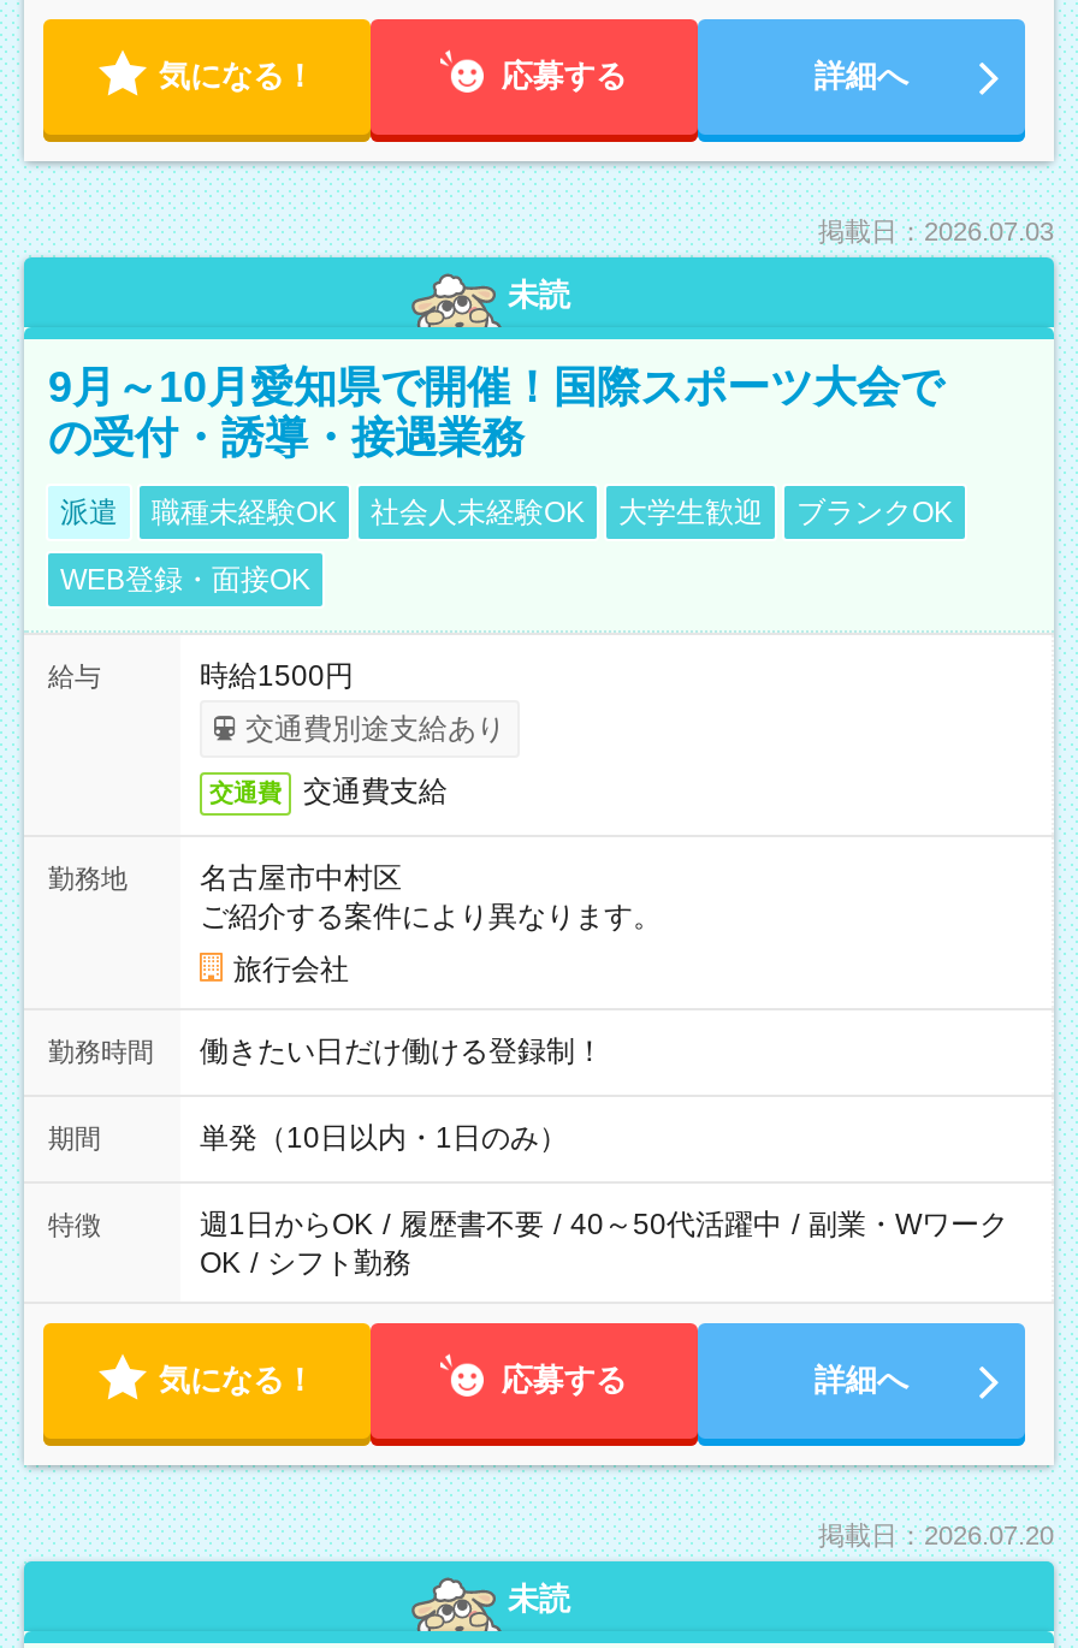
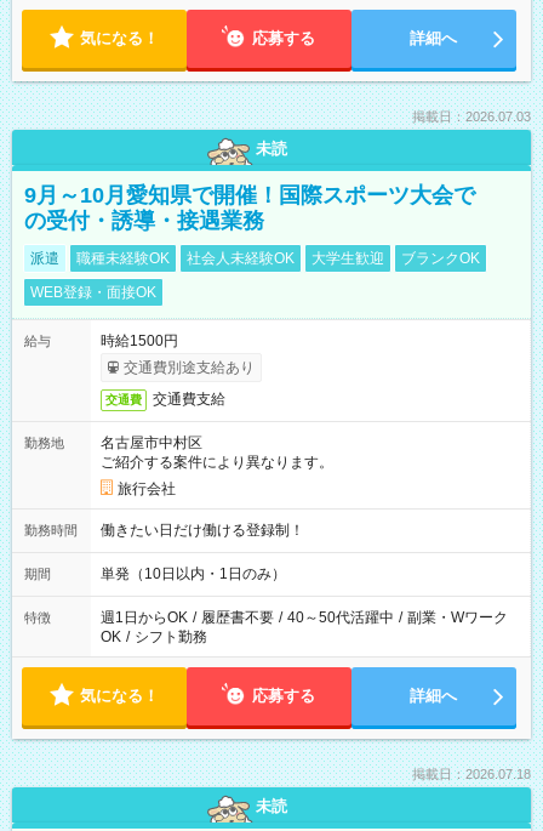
- 掲載日：2026.07.20
+ 掲載日：2026.07.18
